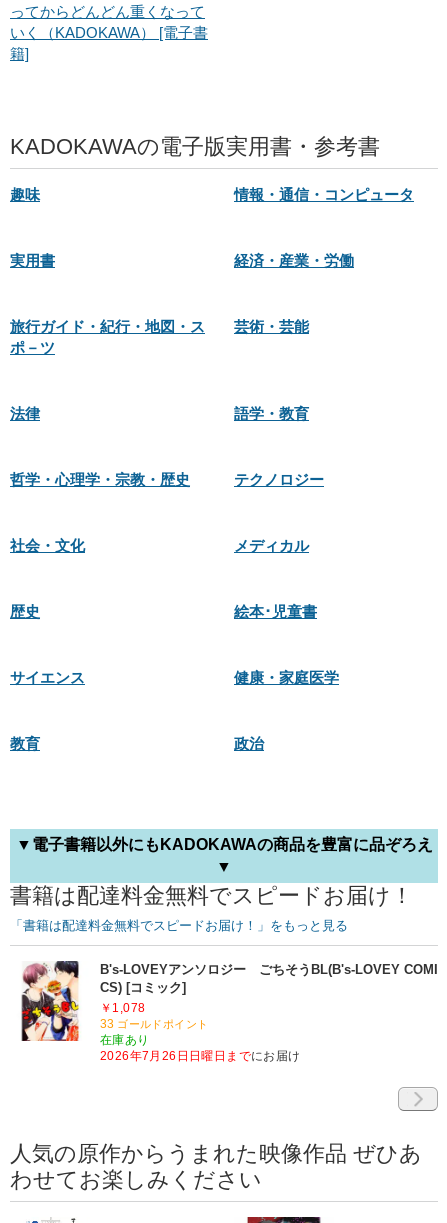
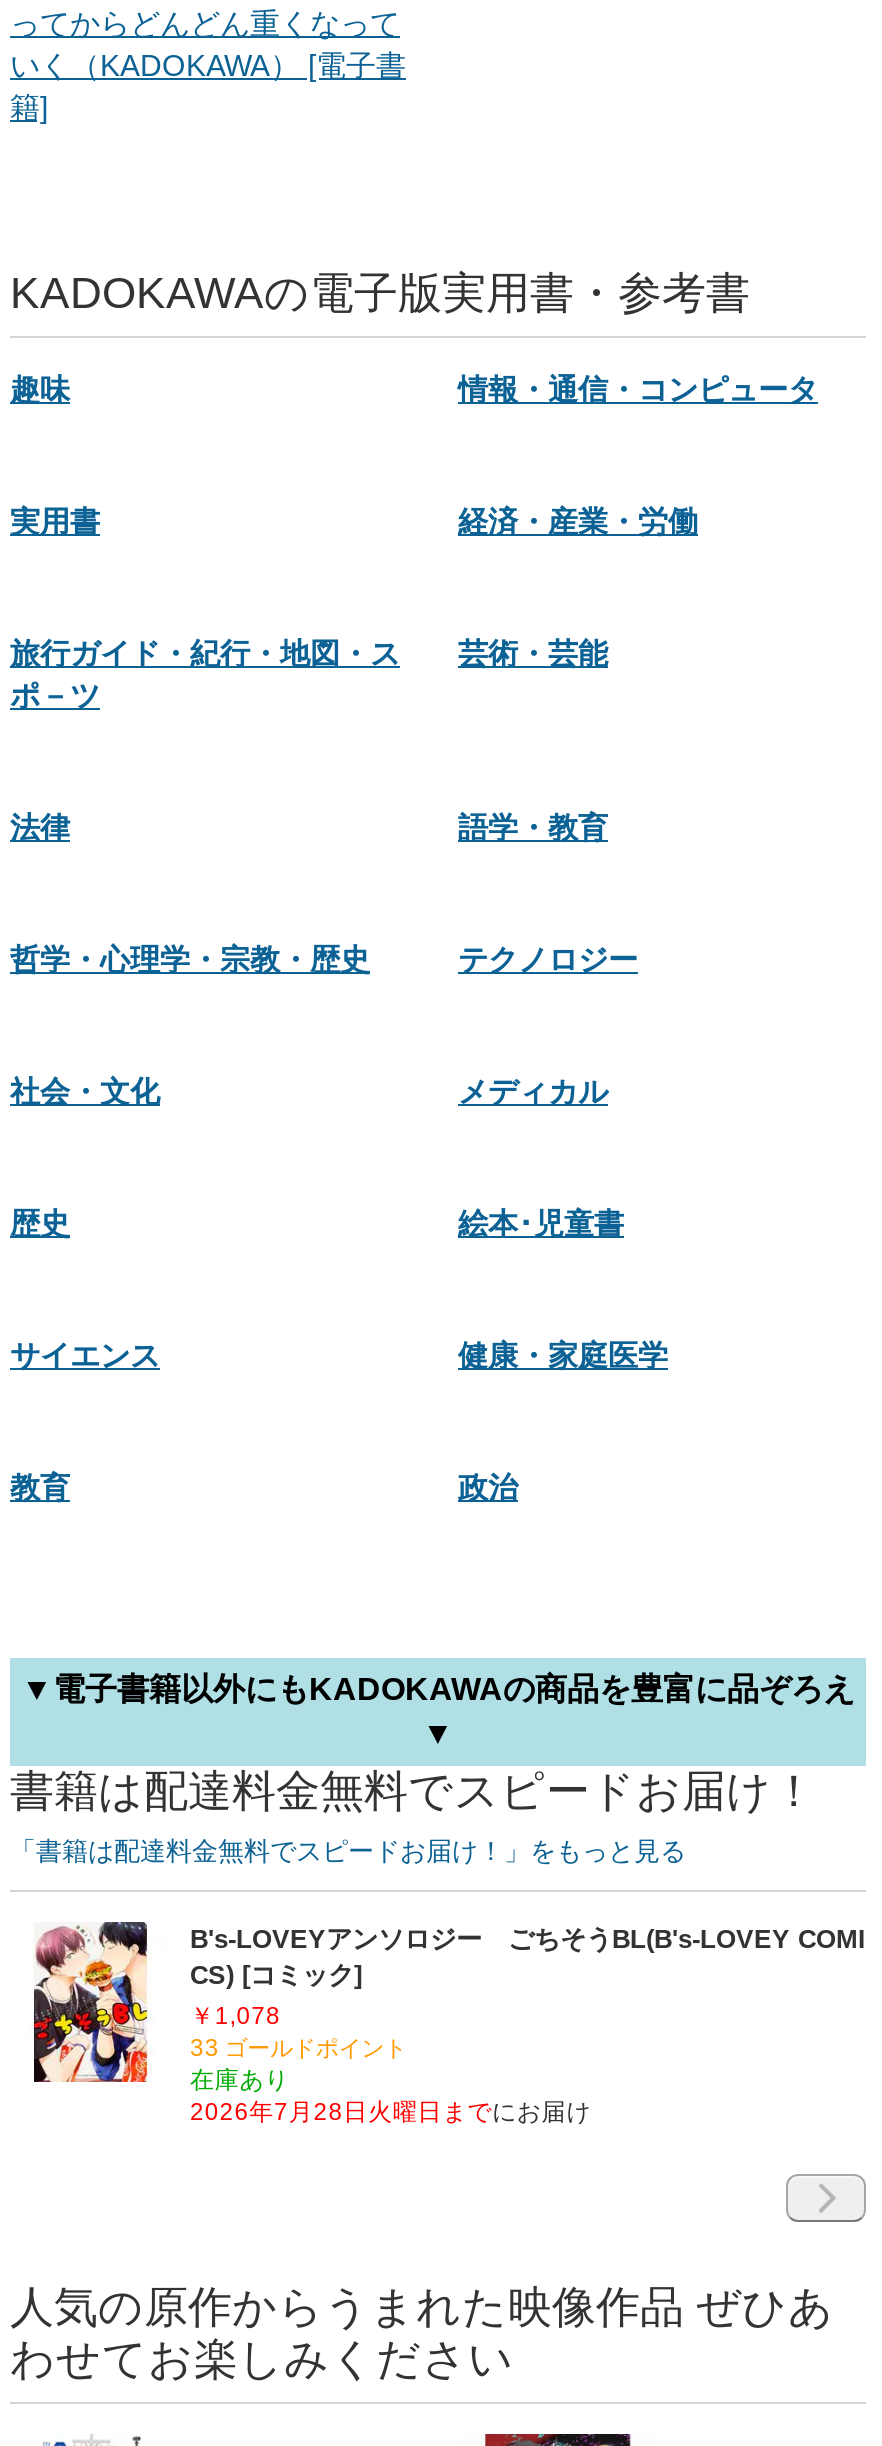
- 2026年7月26日日曜日までにお届け
+ 2026年7月28日火曜日までにお届け
